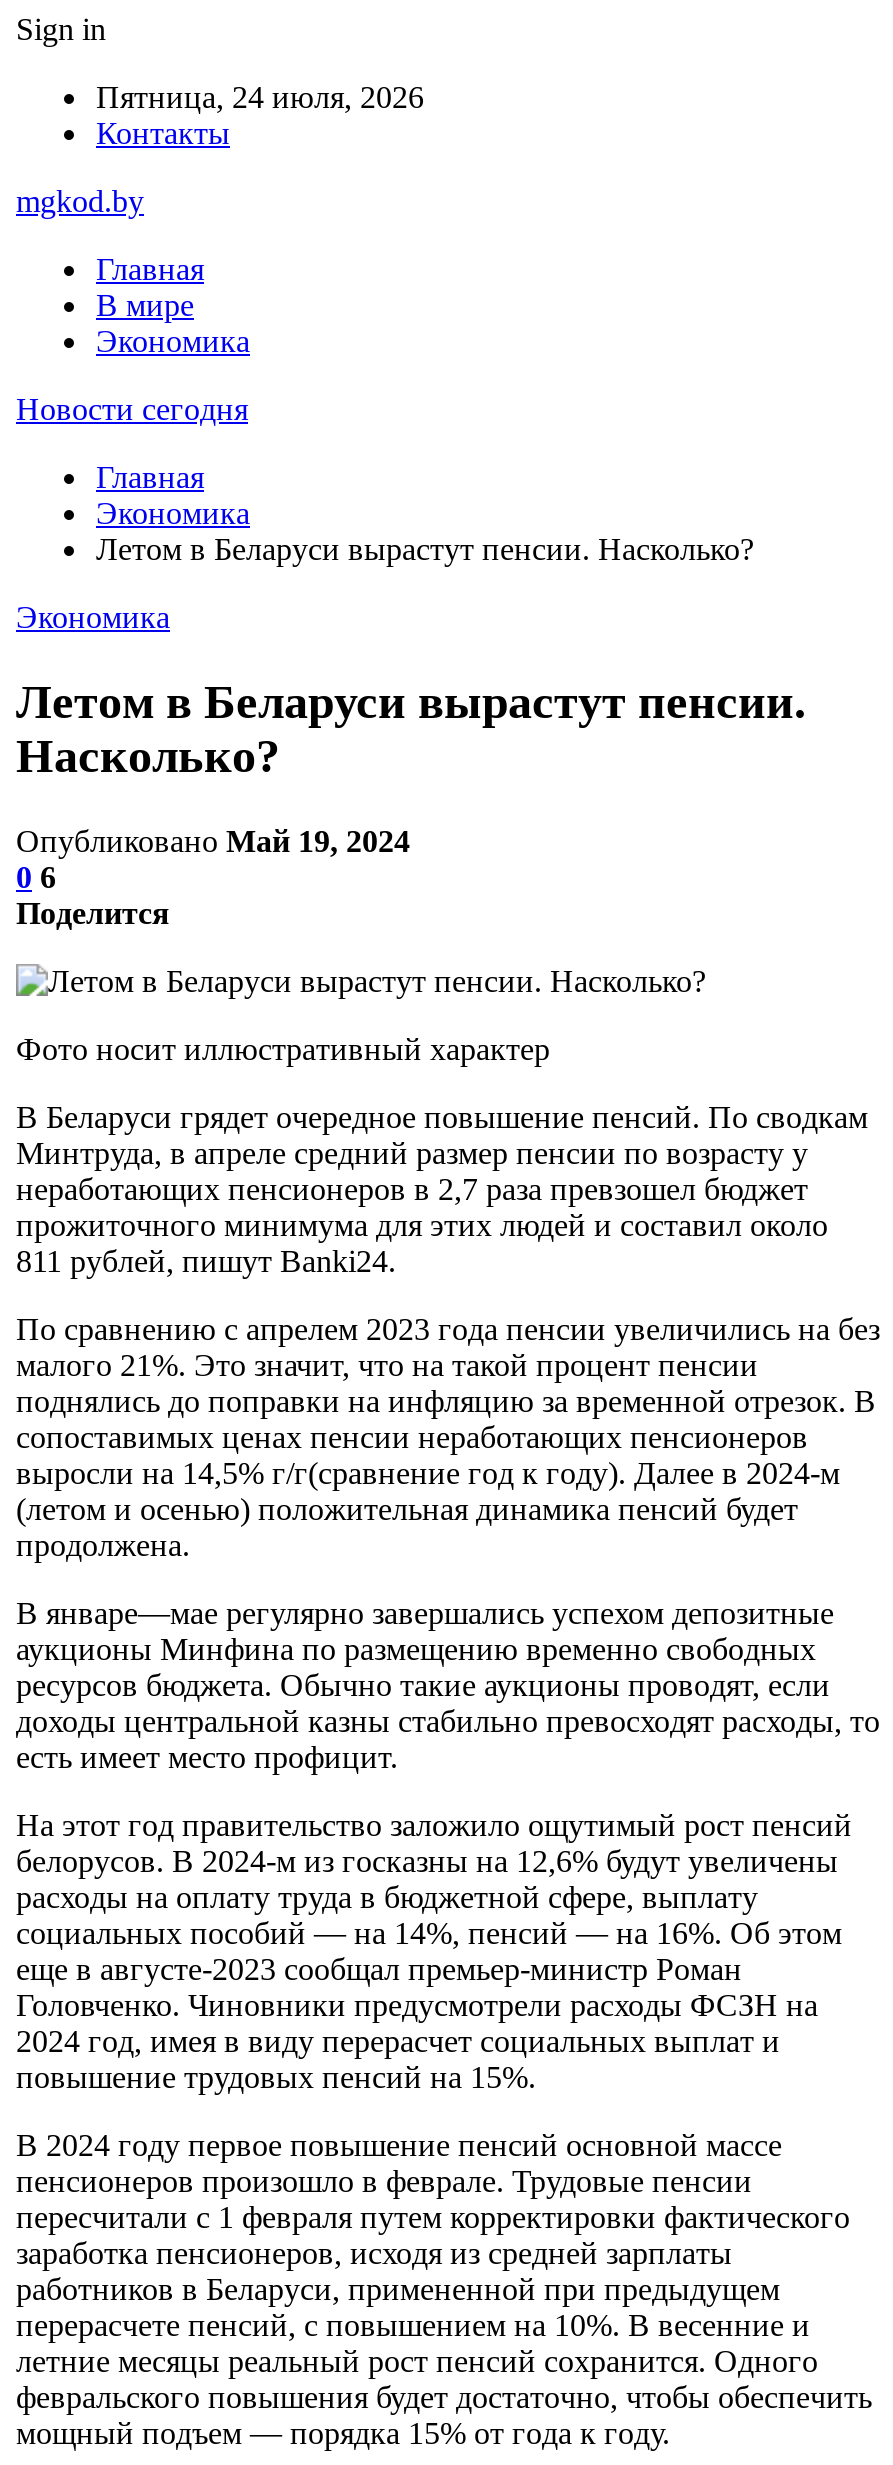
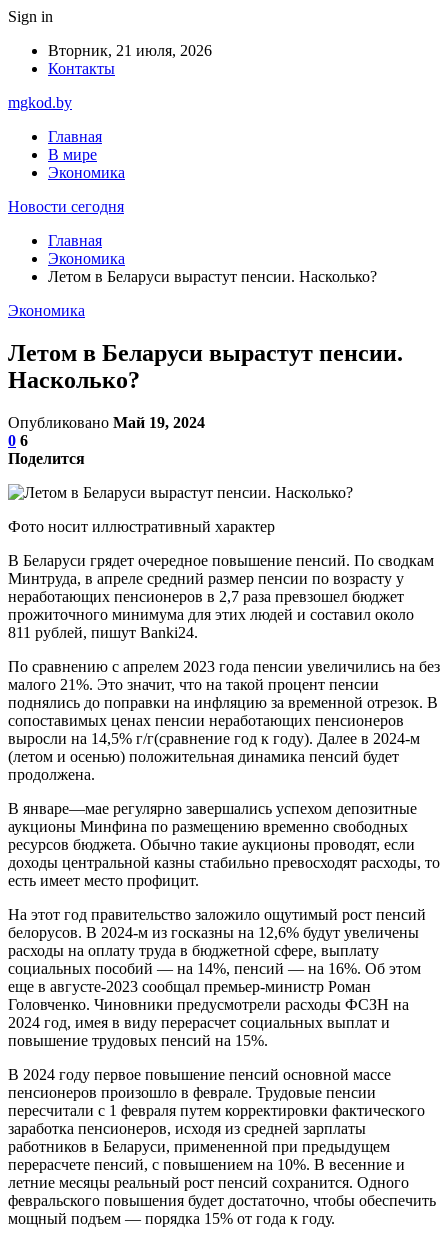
- Пятница, 24 июля, 2026
+ Вторник, 21 июля, 2026
